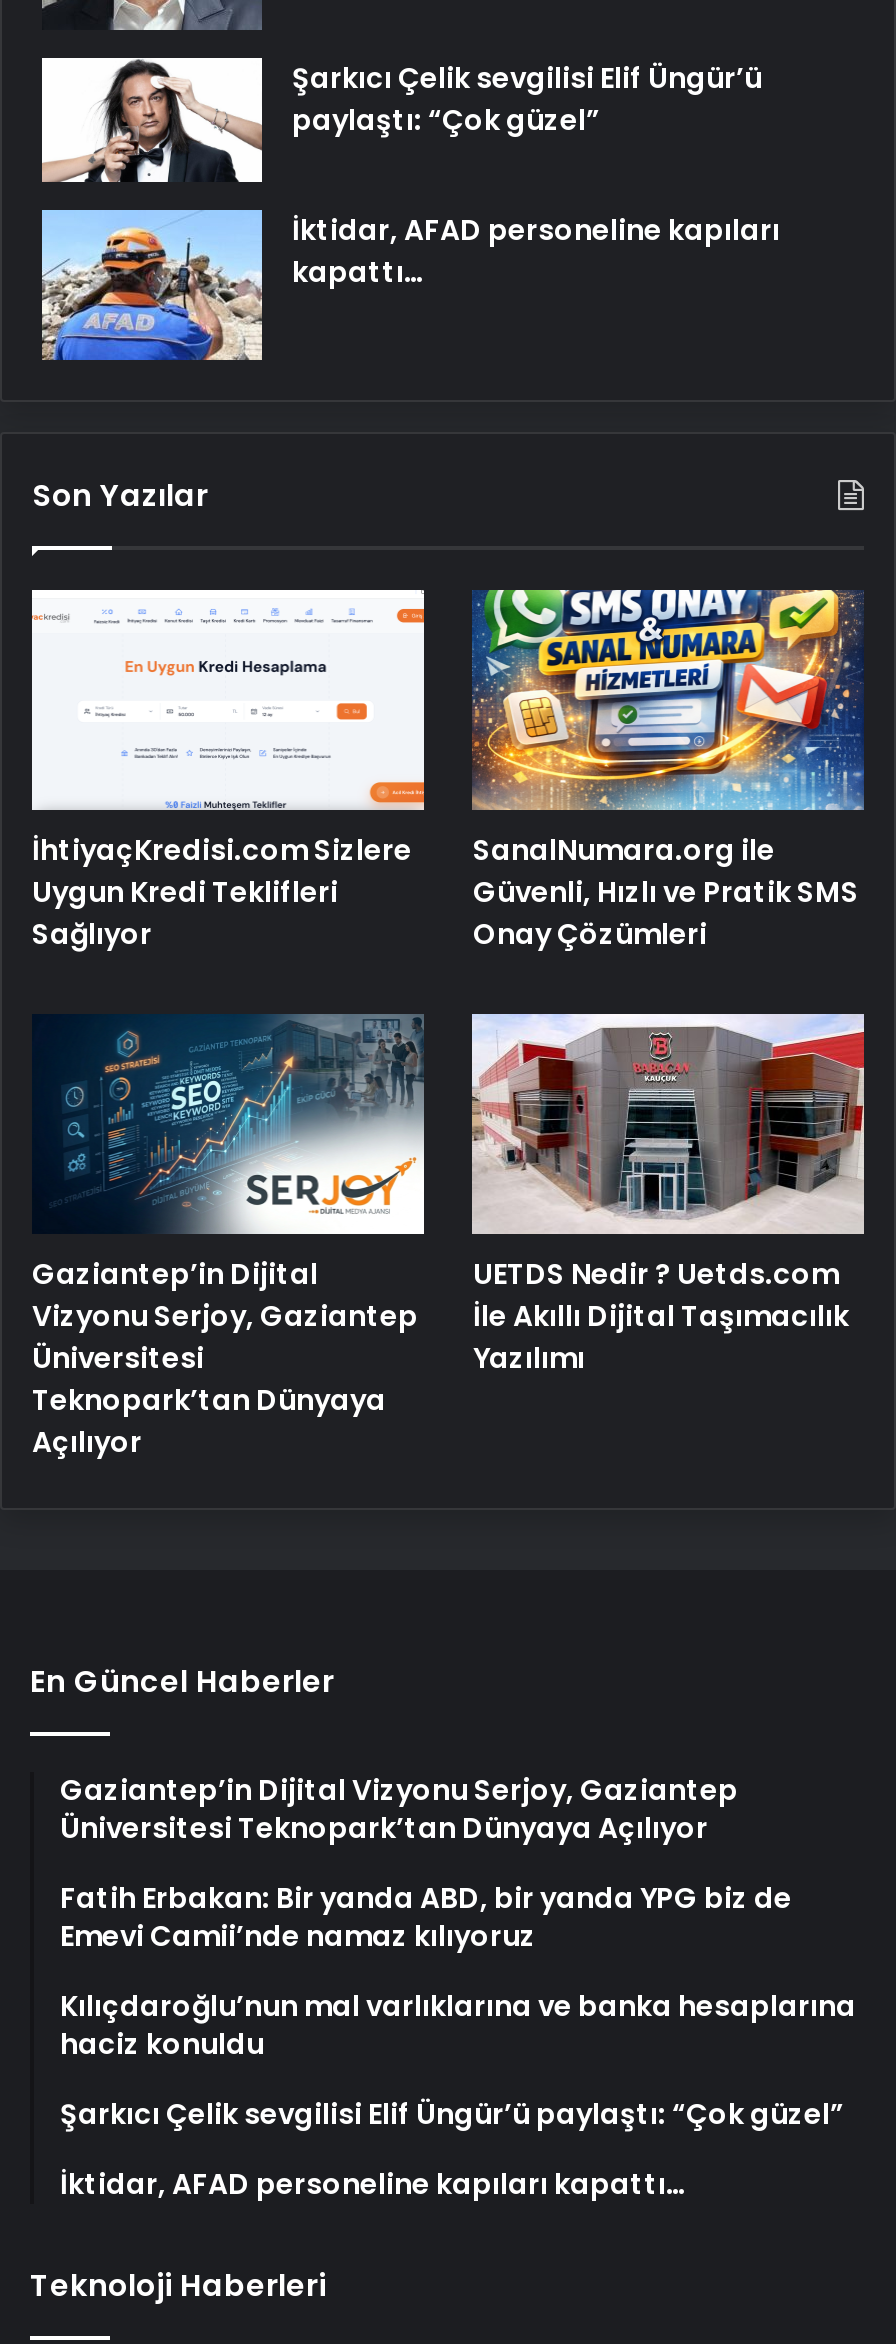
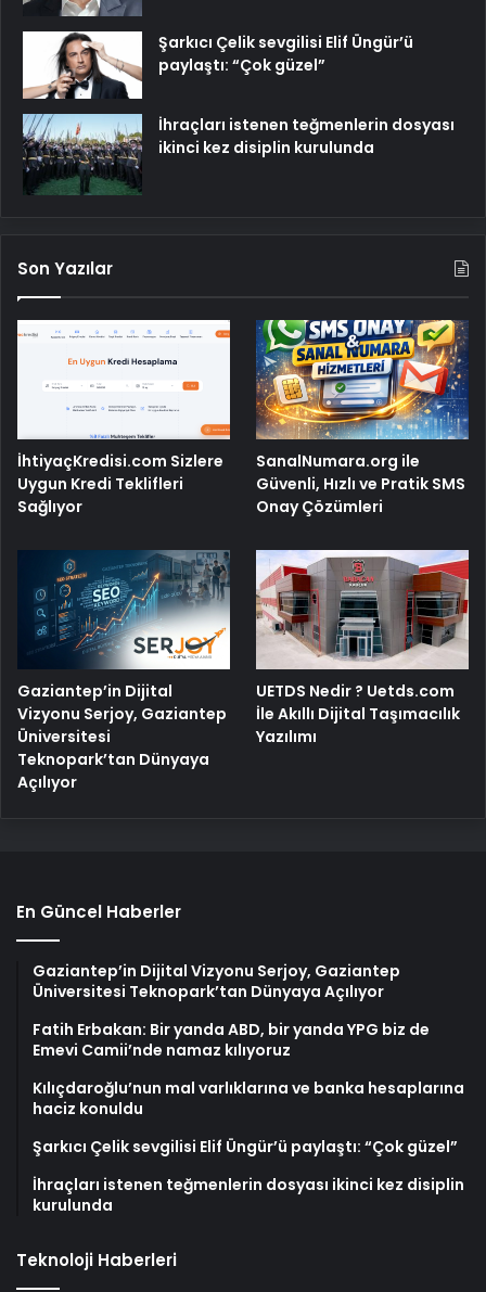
- [image]
- İktidar, AFAD personeline kapıları
- kapattı…
+ [image]
+ İhraçları istenen teğmenlerin dosyası
+ ikinci kez disiplin kurulunda

- İktidar, AFAD personeline kapıları kapattı…
+ İhraçları istenen teğmenlerin dosyası ikinci kez disiplin
+ kurulunda
